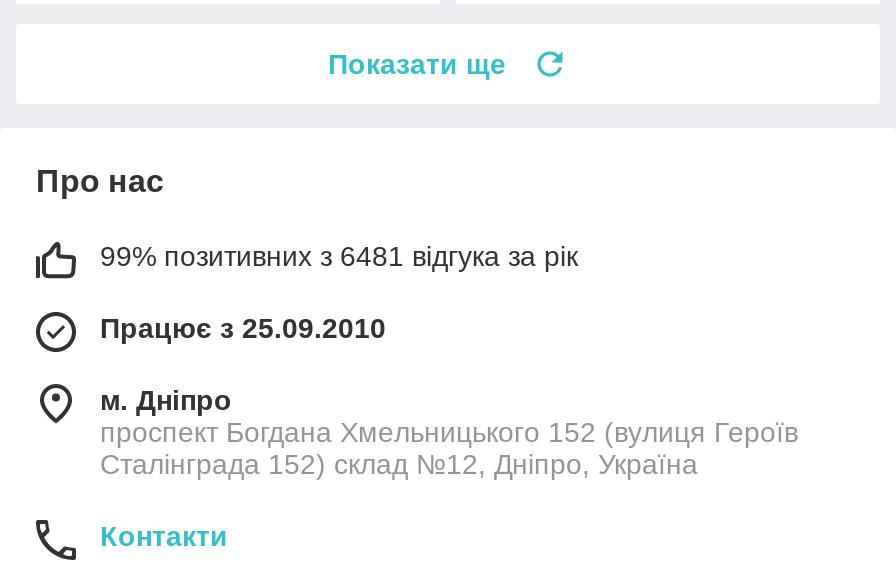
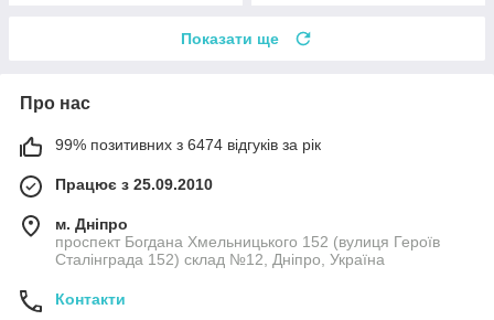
- 99% позитивних з 6481 відгука за рік
+ 99% позитивних з 6474 відгуків за рік
